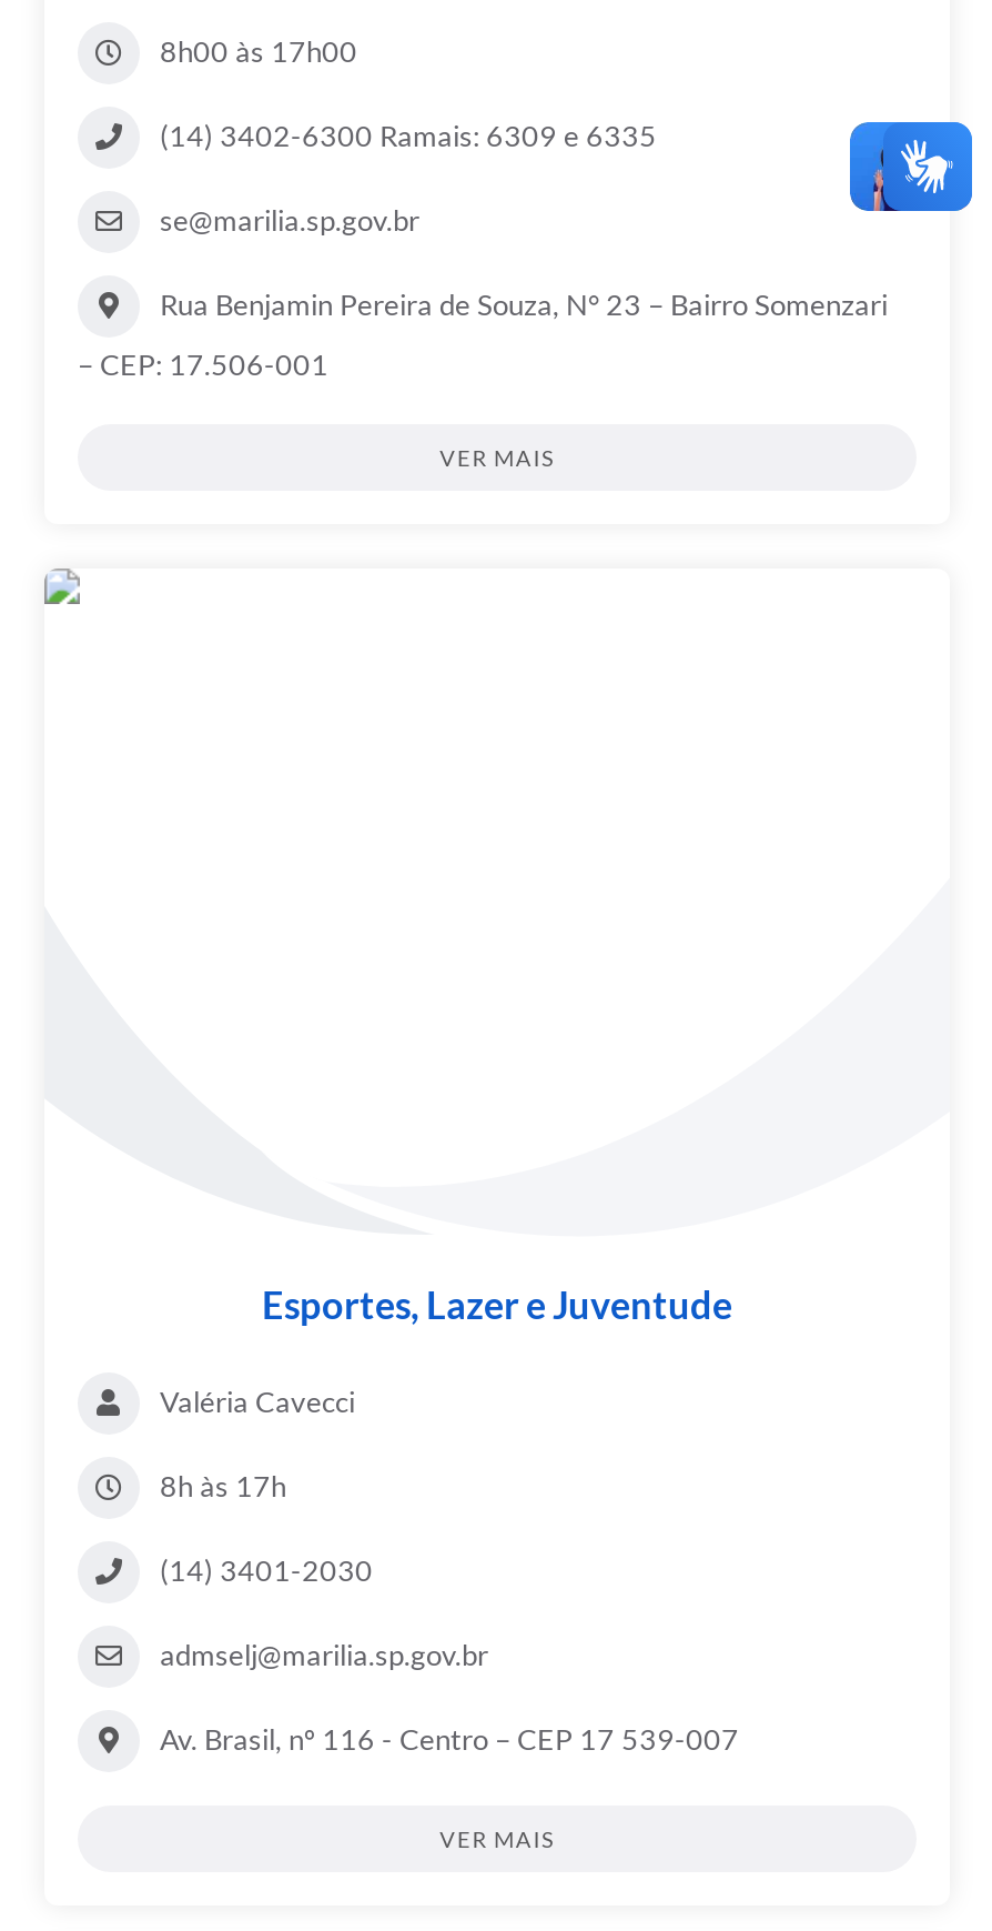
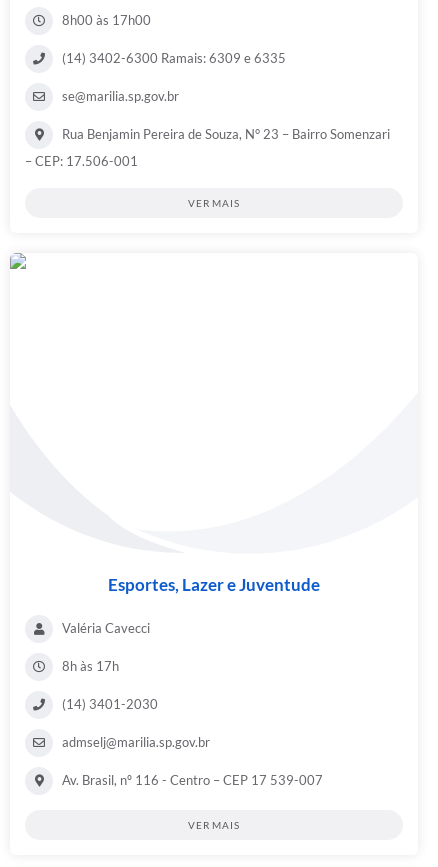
- [image]
